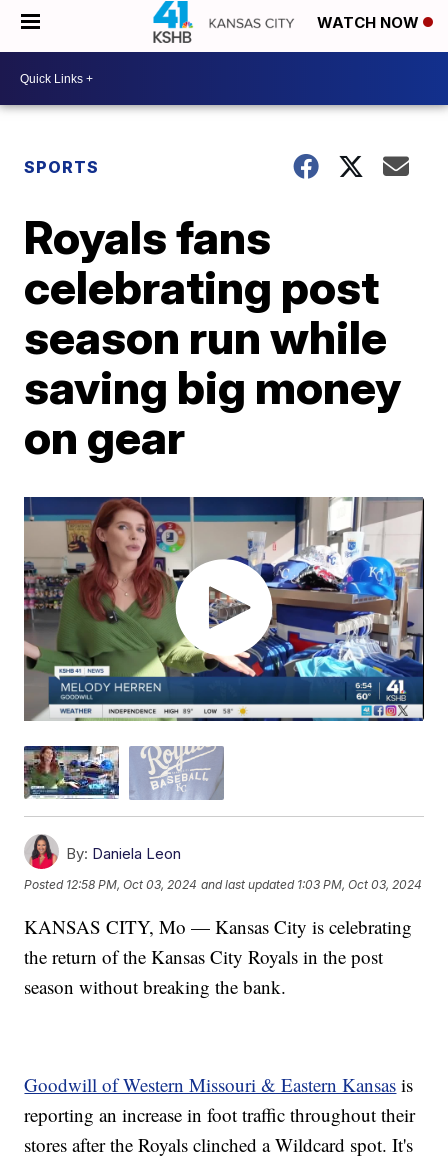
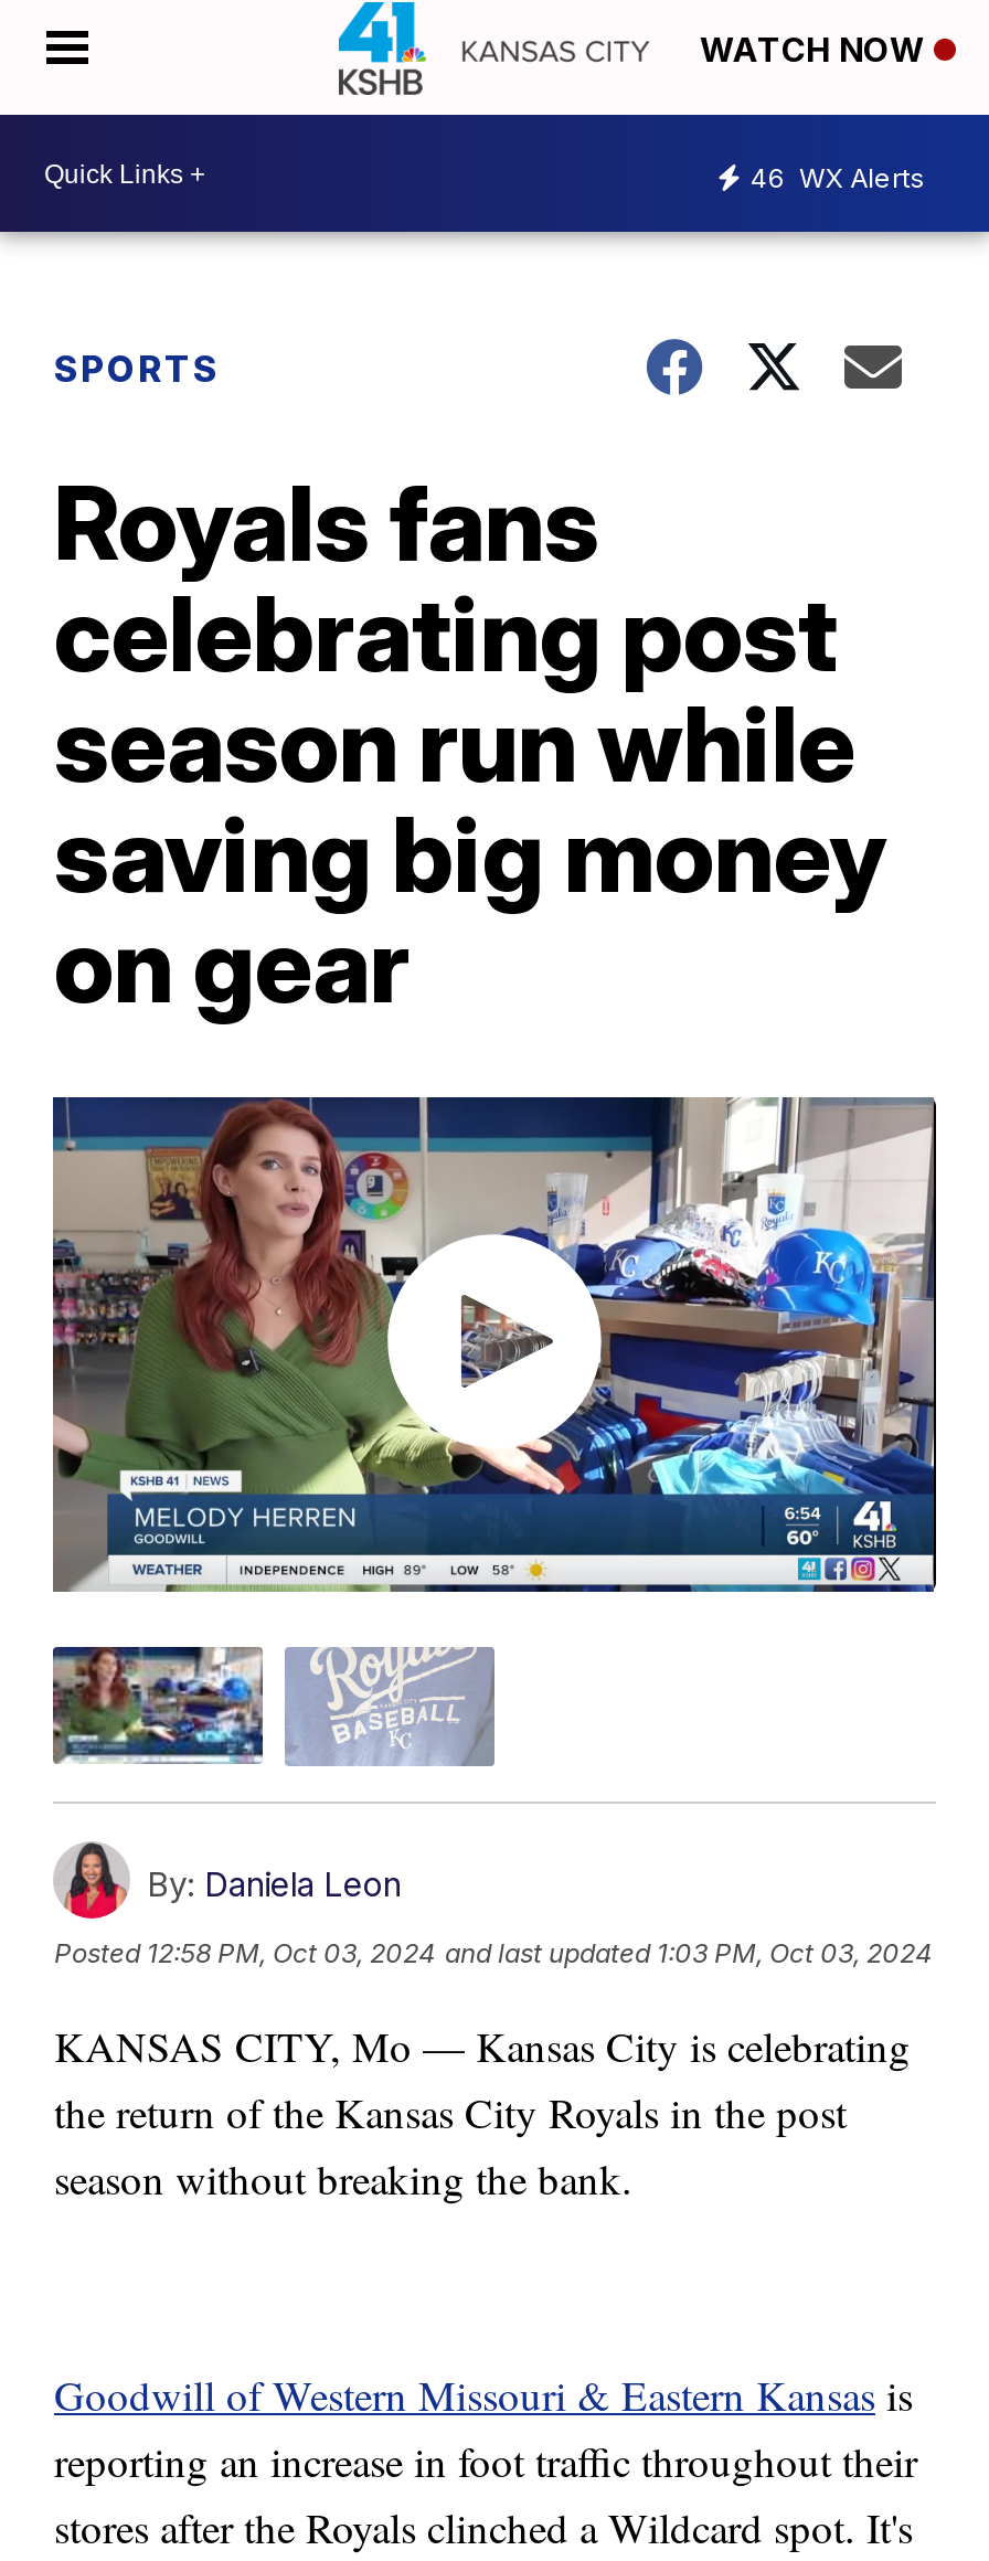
+ 46 WX Alerts
